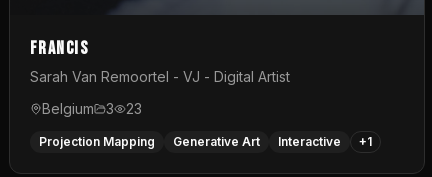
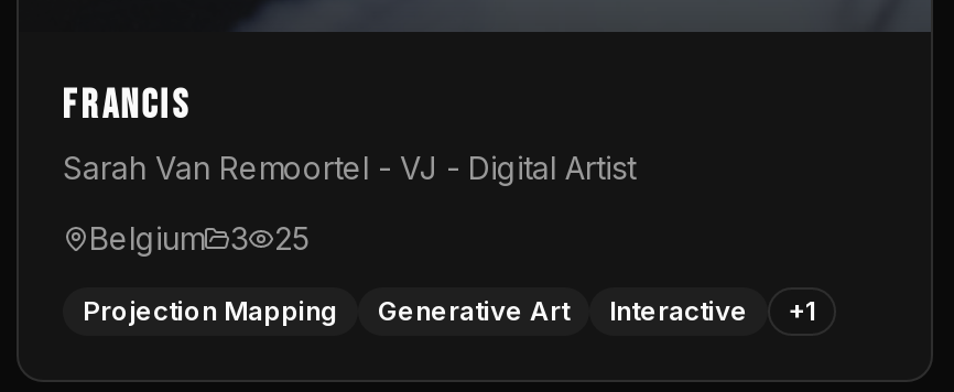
- Belgium 3 23
+ Belgium 3 25
